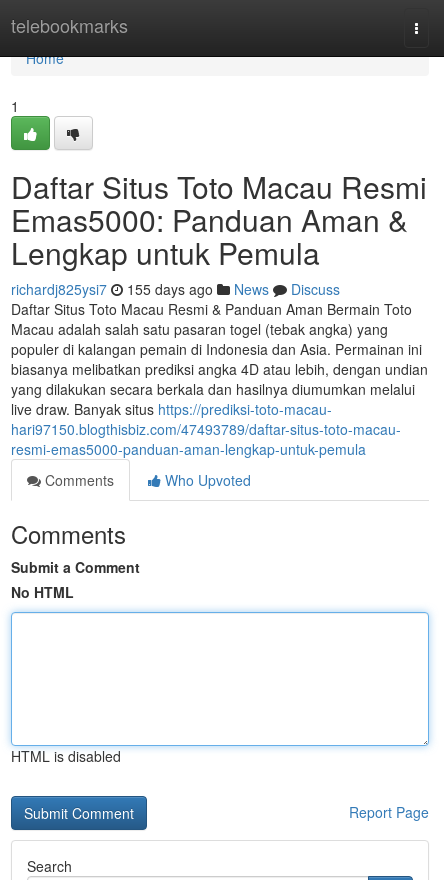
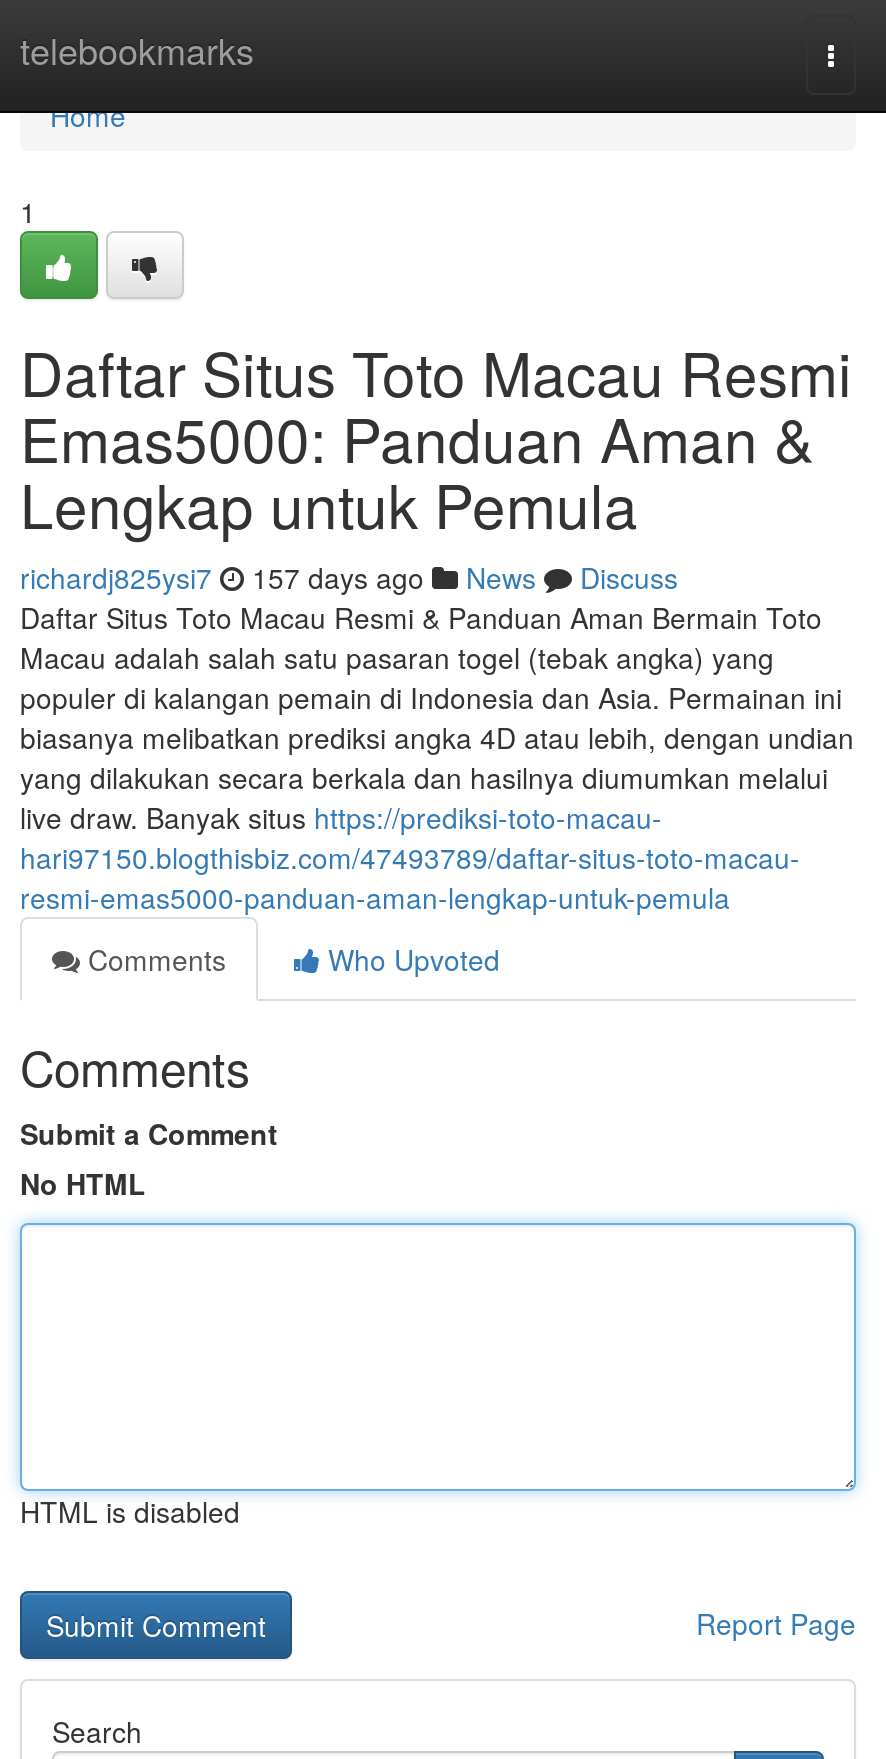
- richardj825ysi7 155 days ago News Discuss
+ richardj825ysi7 157 days ago News Discuss
